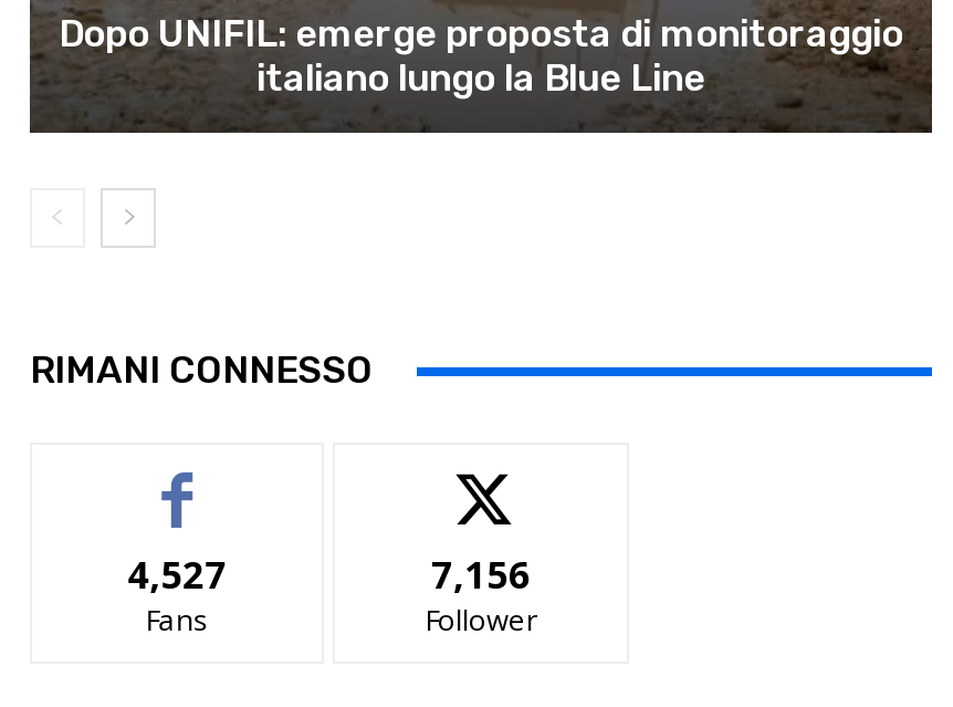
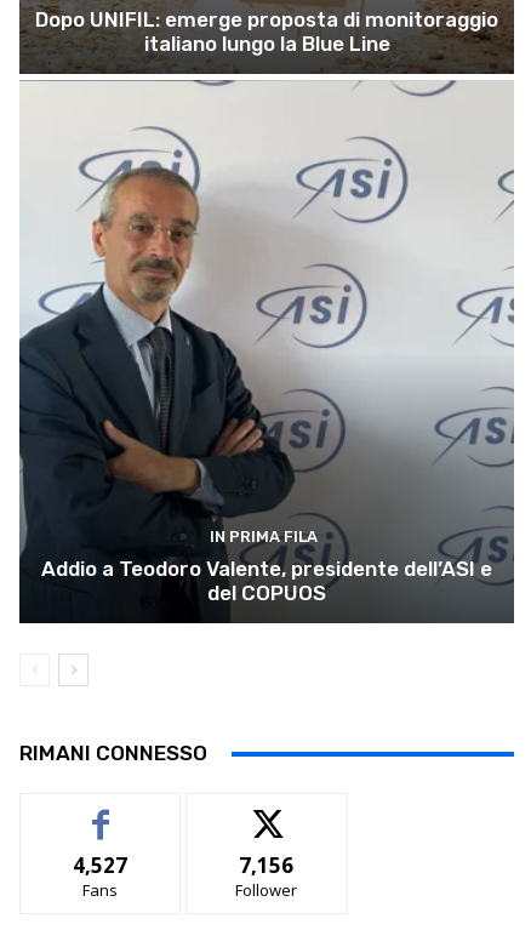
+ [image]
+ IN PRIMA FILA
+ Addio a Teodoro Valente, presidente dell’ASI e
+ del COPUOS
